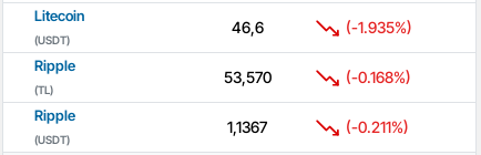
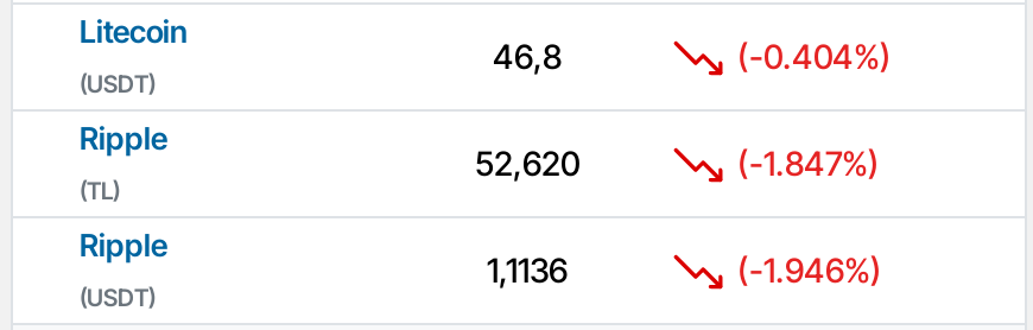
- 46,6
+ 46,8

- (-1.935%)
+ (-0.404%)

- 53,570
+ 52,620

- (-0.168%)
+ (-1.847%)

- 1,1367
+ 1,1136

- (-0.211%)
+ (-1.946%)
